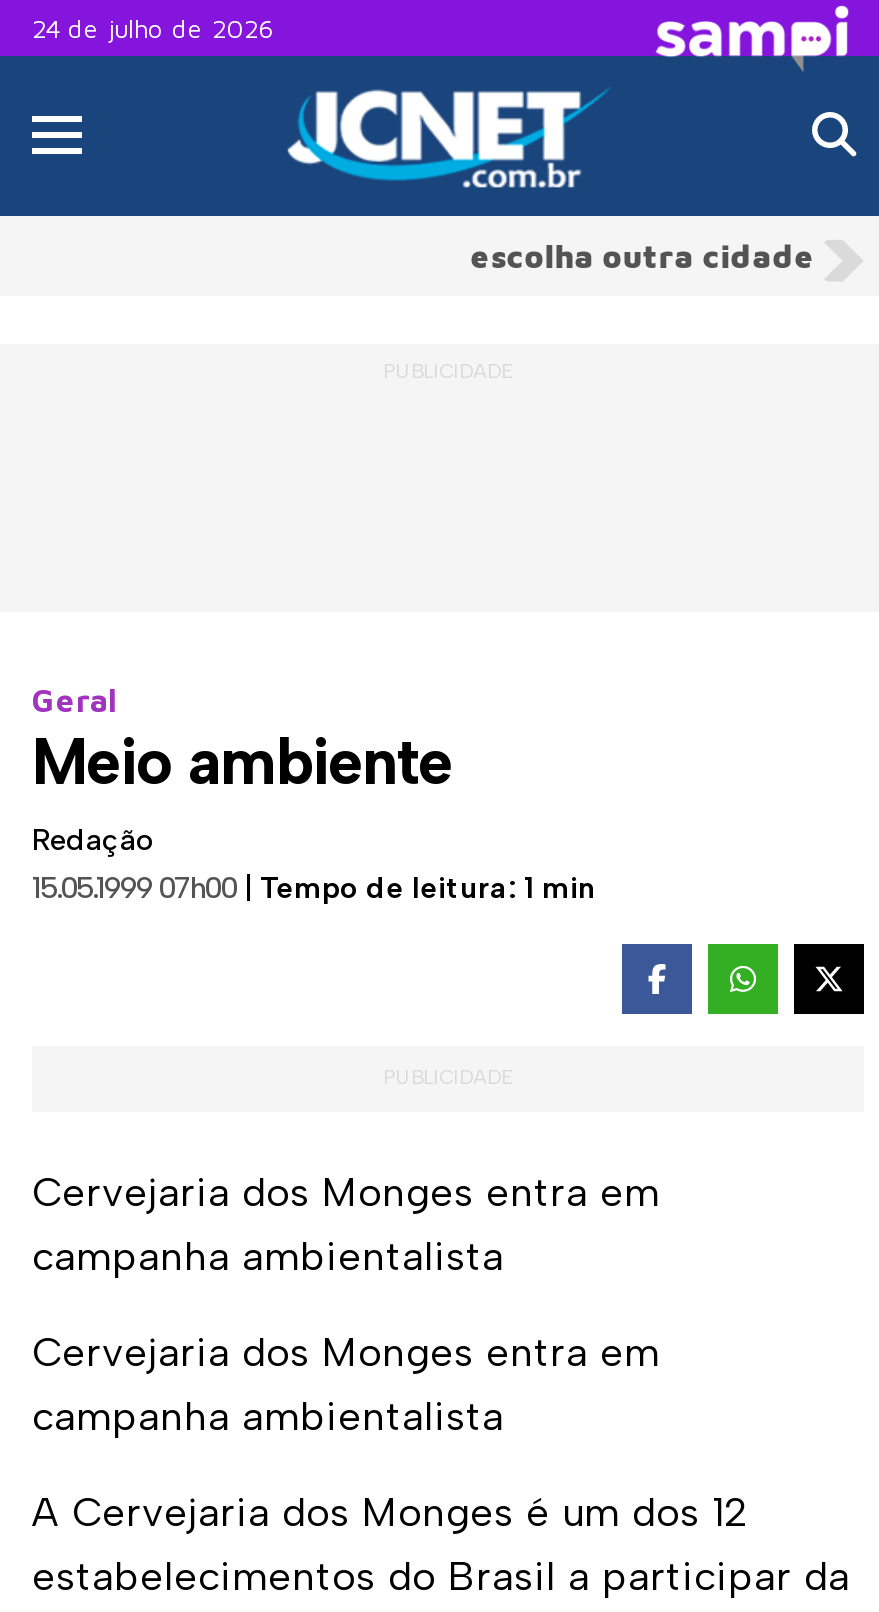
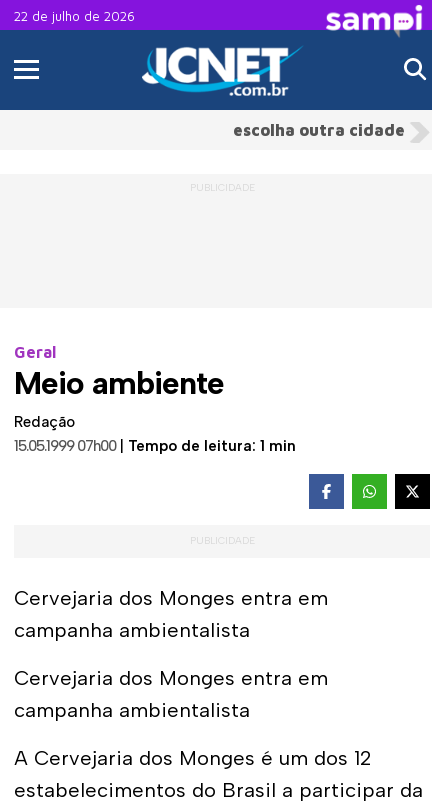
- 24 de julho de 2026
+ 22 de julho de 2026
